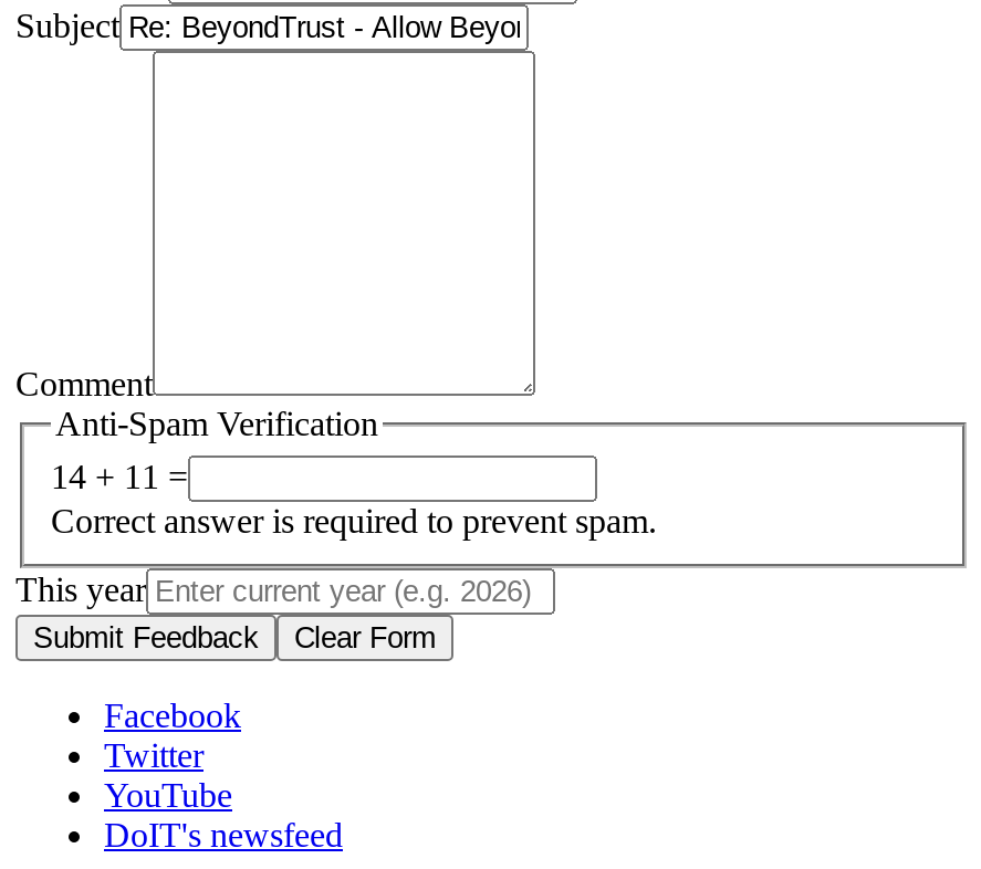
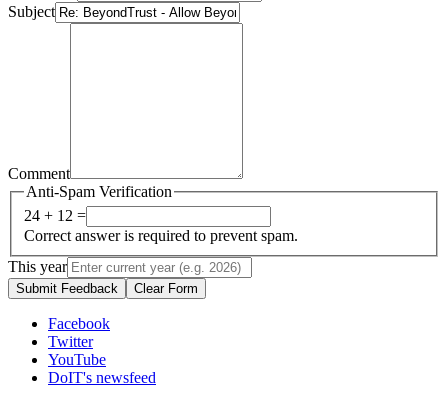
- 14 + 11 =
+ 24 + 12 =
